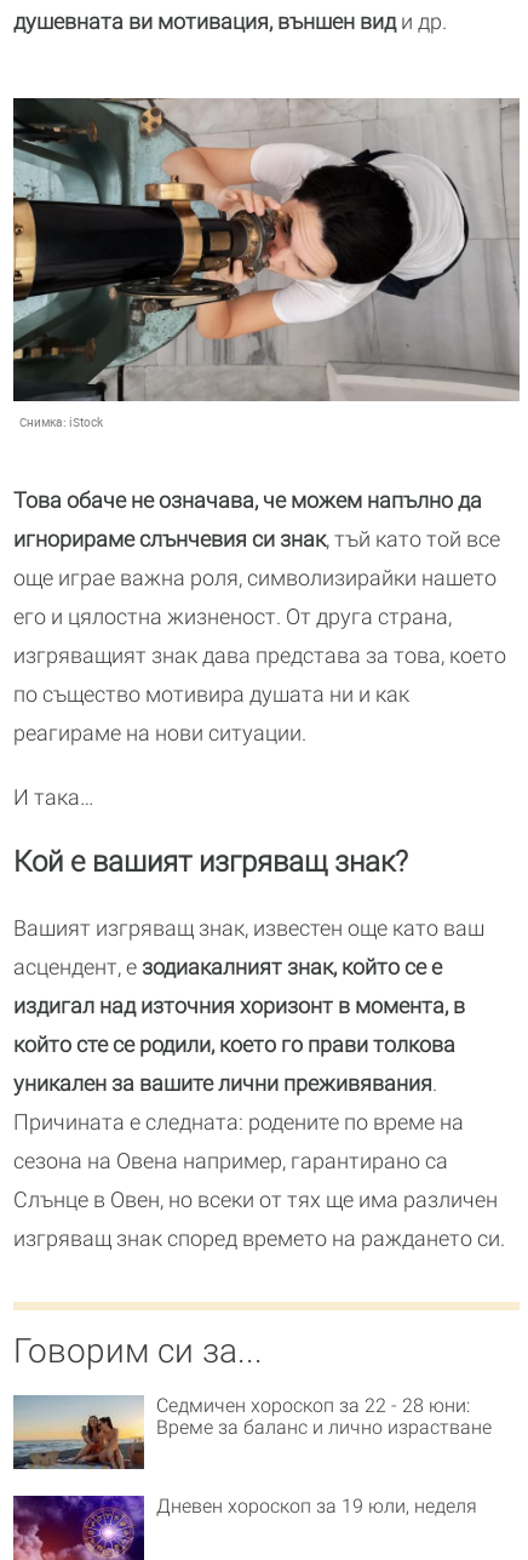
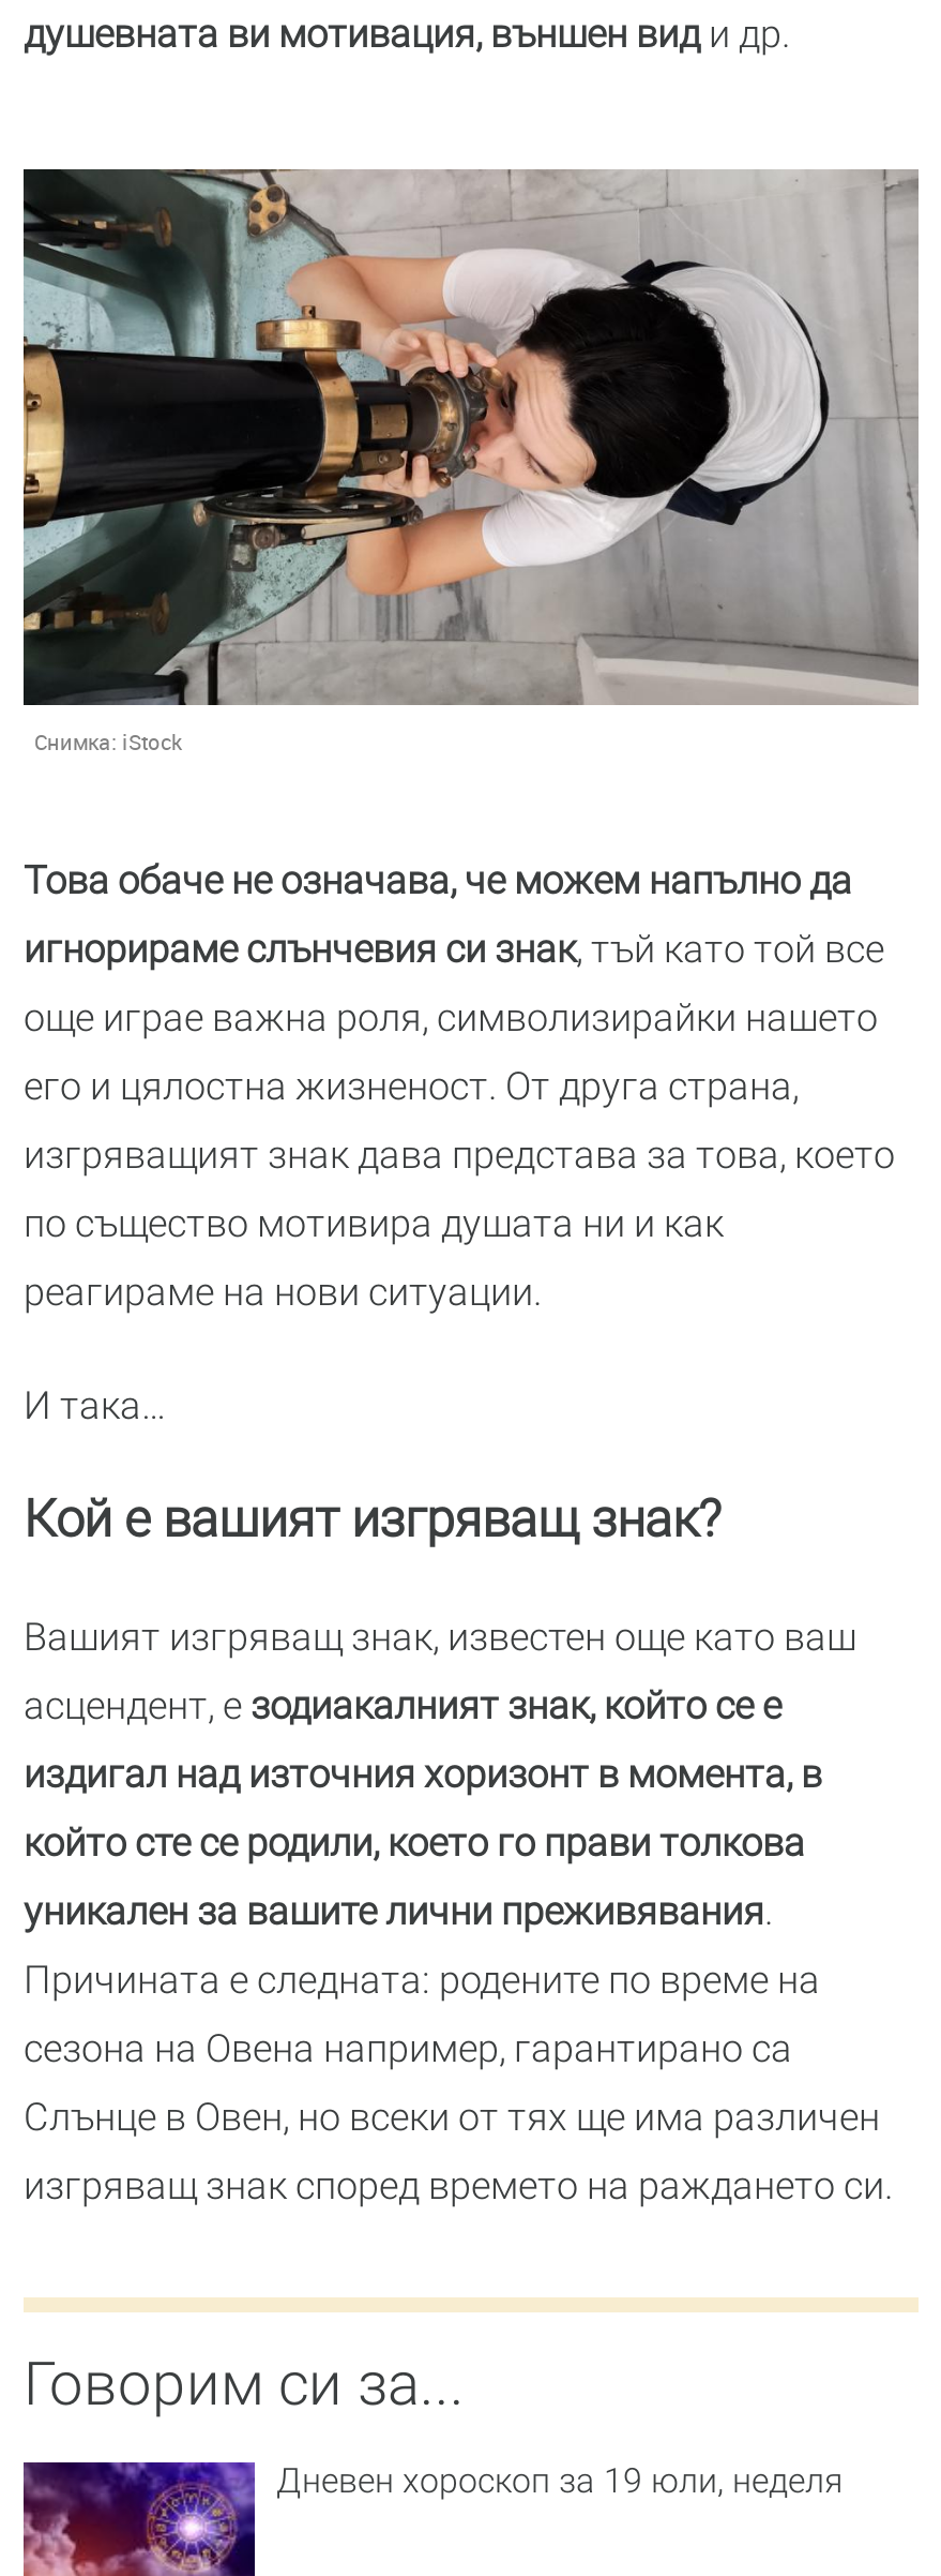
- [image]
- Седмичен хороскоп за 22 - 28 юни:
- Време за баланс и лично израстване
